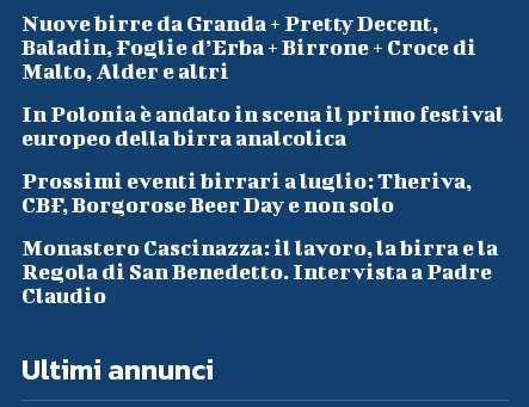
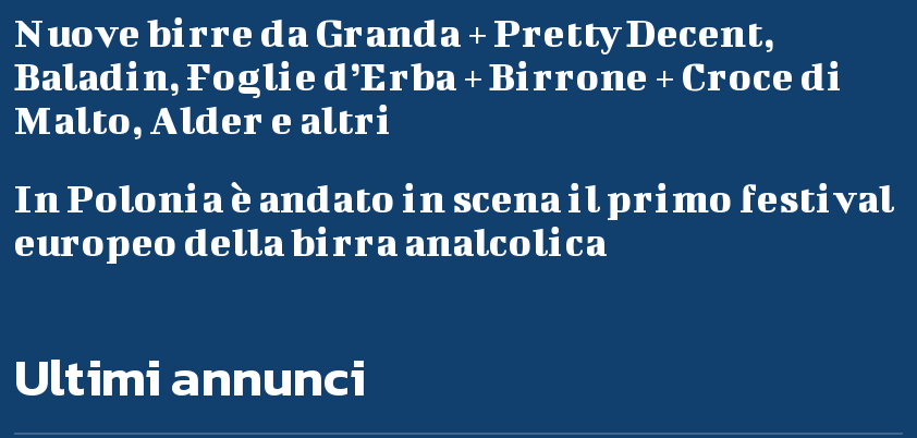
- Prossimi eventi birrari a luglio: Theriva,
- CBF, Borgorose Beer Day e non solo
- Monastero Cascinazza: il lavoro, la birra e la
- Regola di San Benedetto. Intervista a Padre
- Claudio
